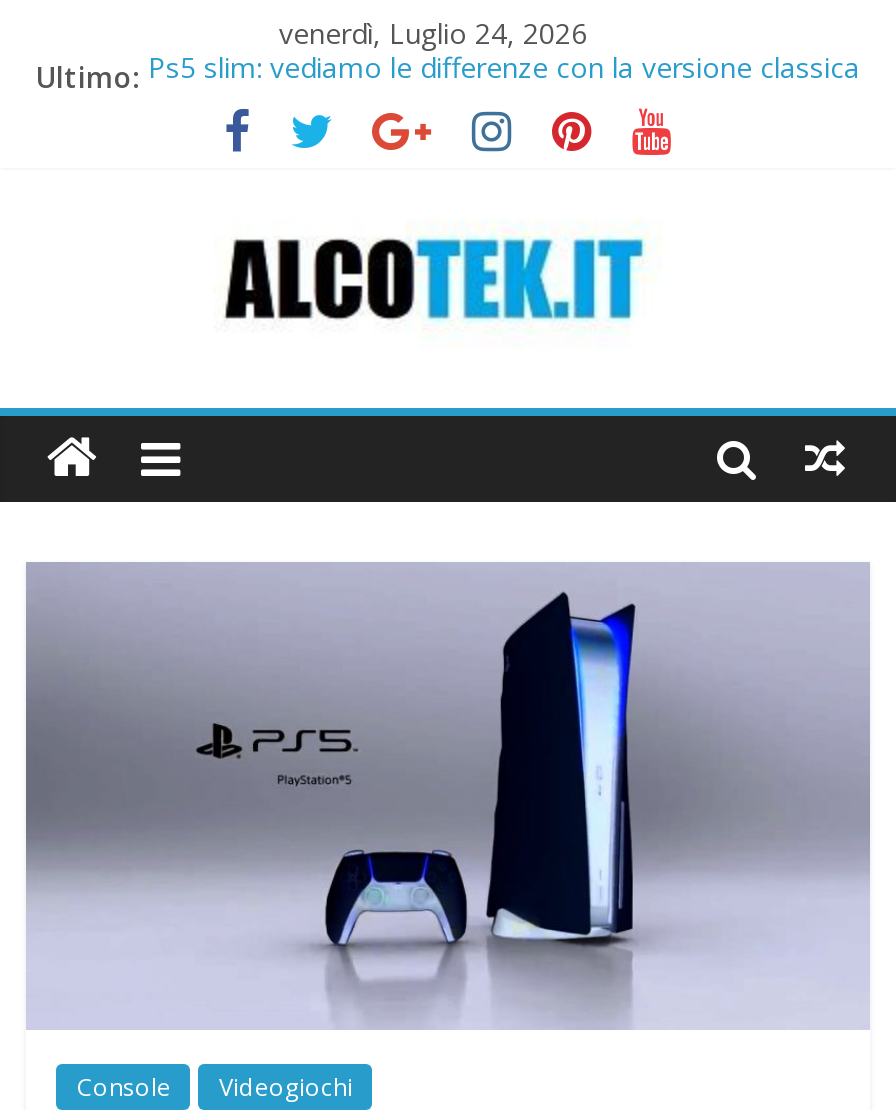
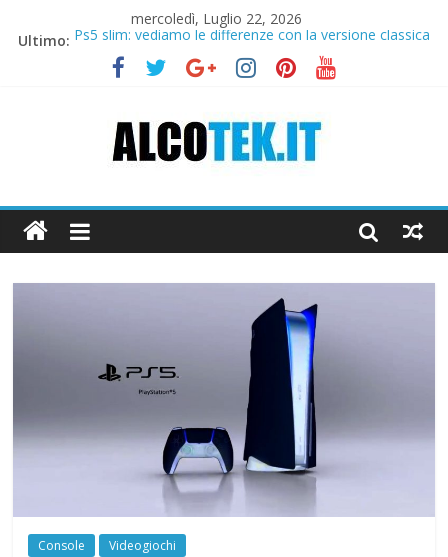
- venerdì, Luglio 24, 2026
+ mercoledì, Luglio 22, 2026
